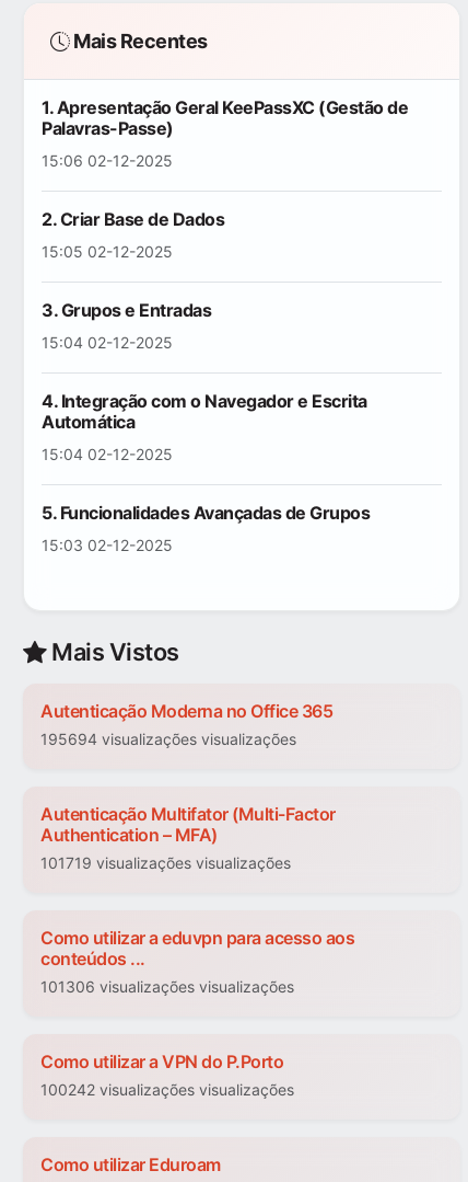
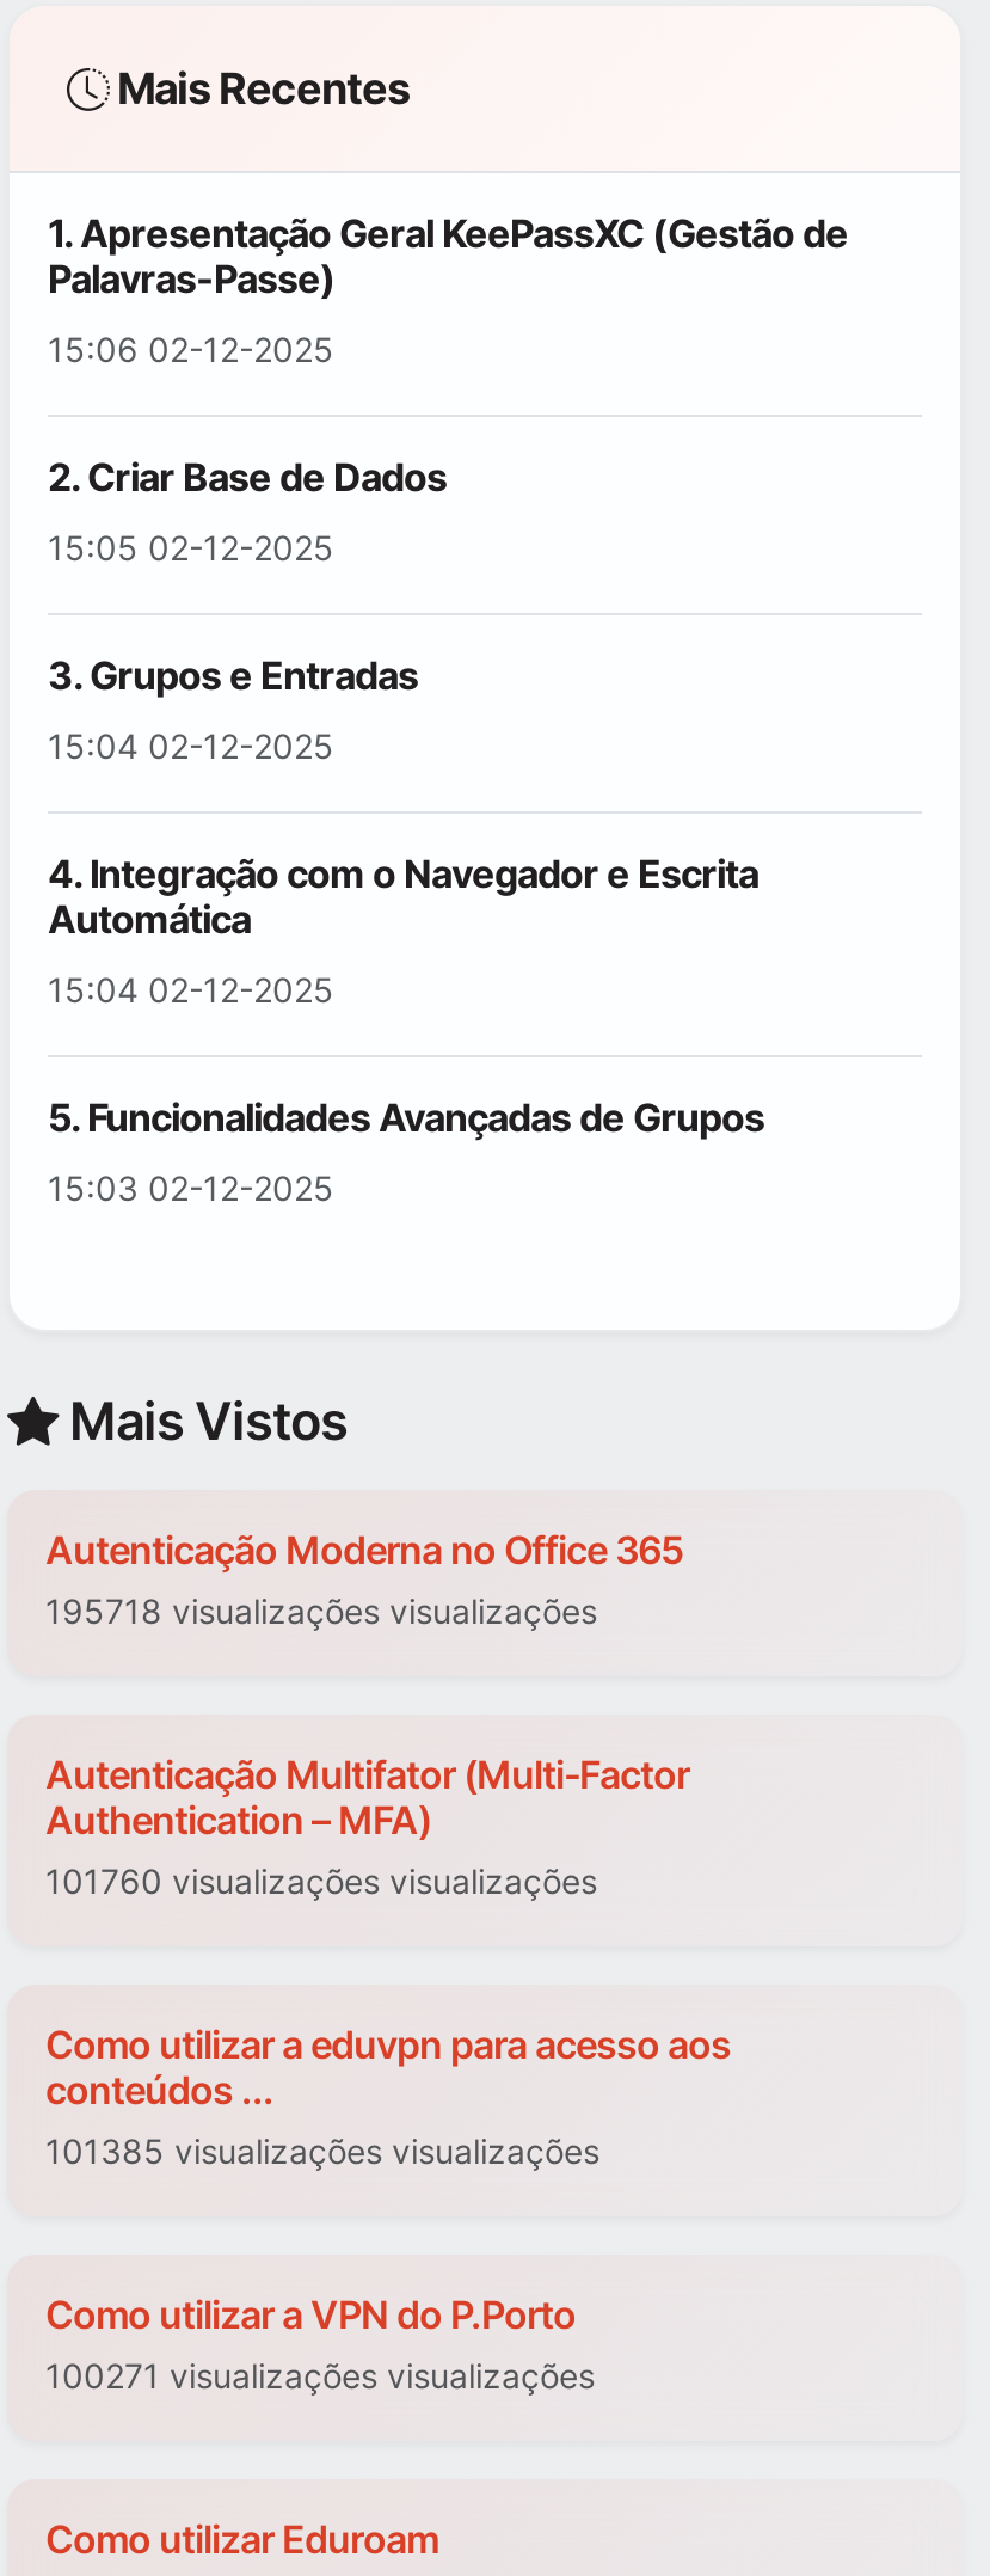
- 195694 visualizações visualizações
+ 195718 visualizações visualizações

- 101719 visualizações visualizações
+ 101760 visualizações visualizações

- 101306 visualizações visualizações
+ 101385 visualizações visualizações

- 100242 visualizações visualizações
+ 100271 visualizações visualizações
